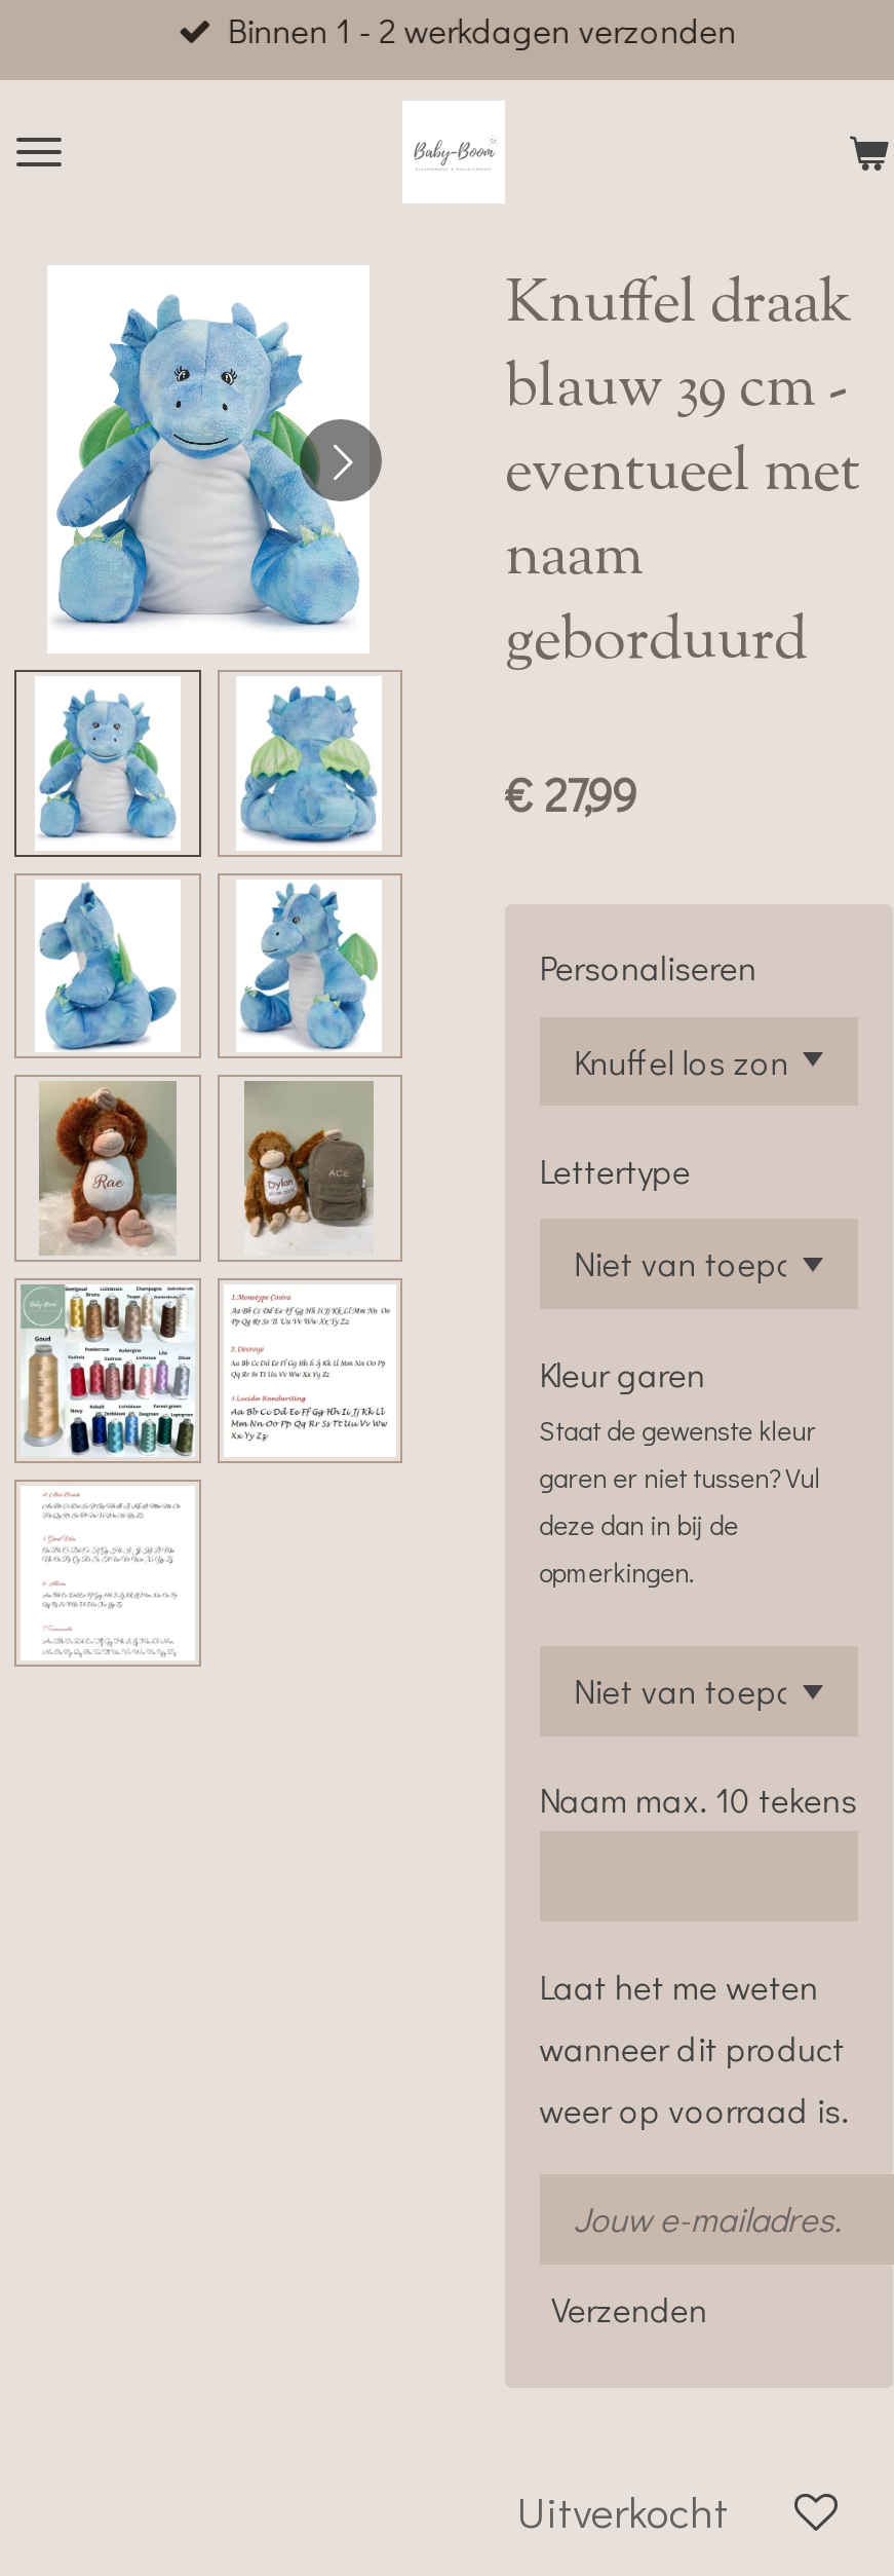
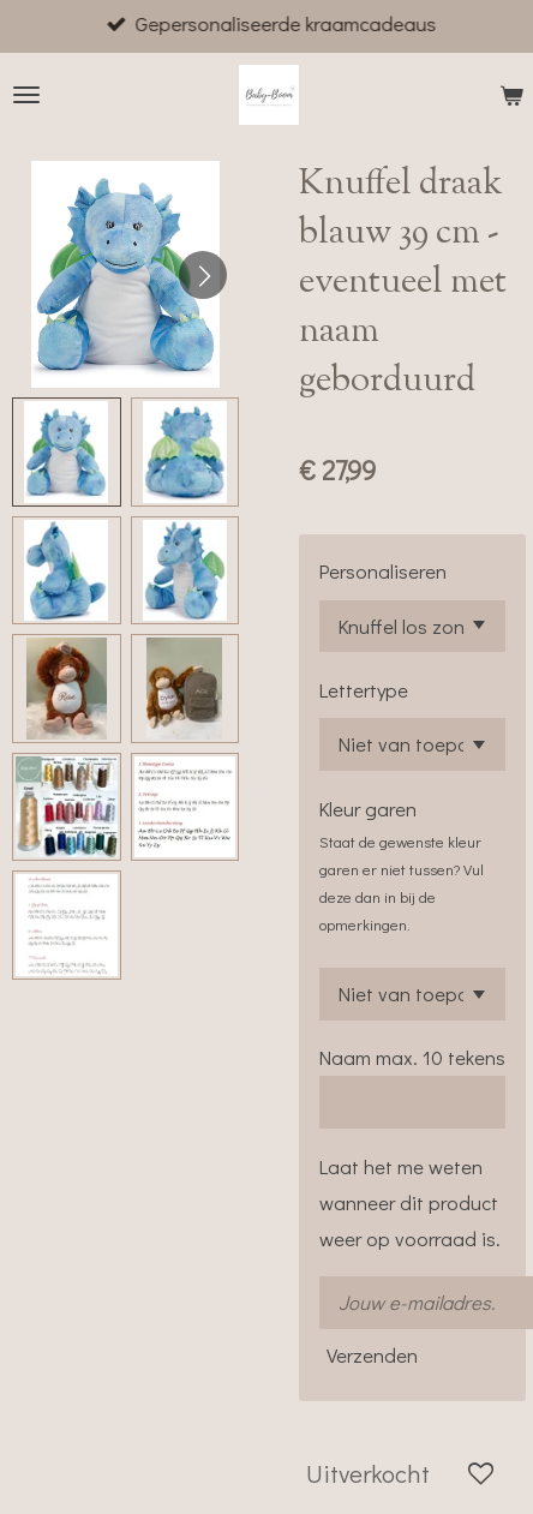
- Binnen 1 - 2 werkdagen verzonden
+ Gepersonaliseerde kraamcadeaus
